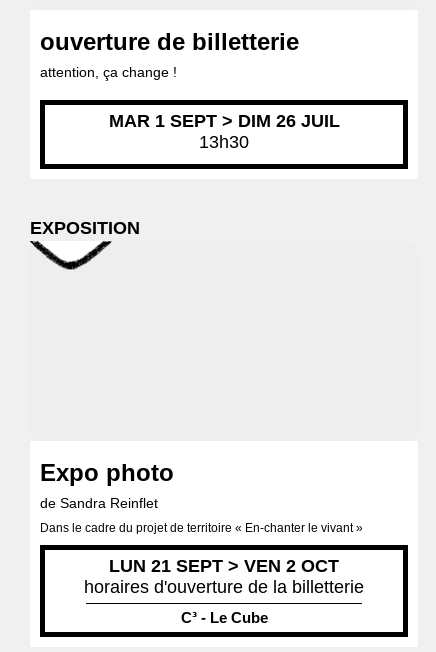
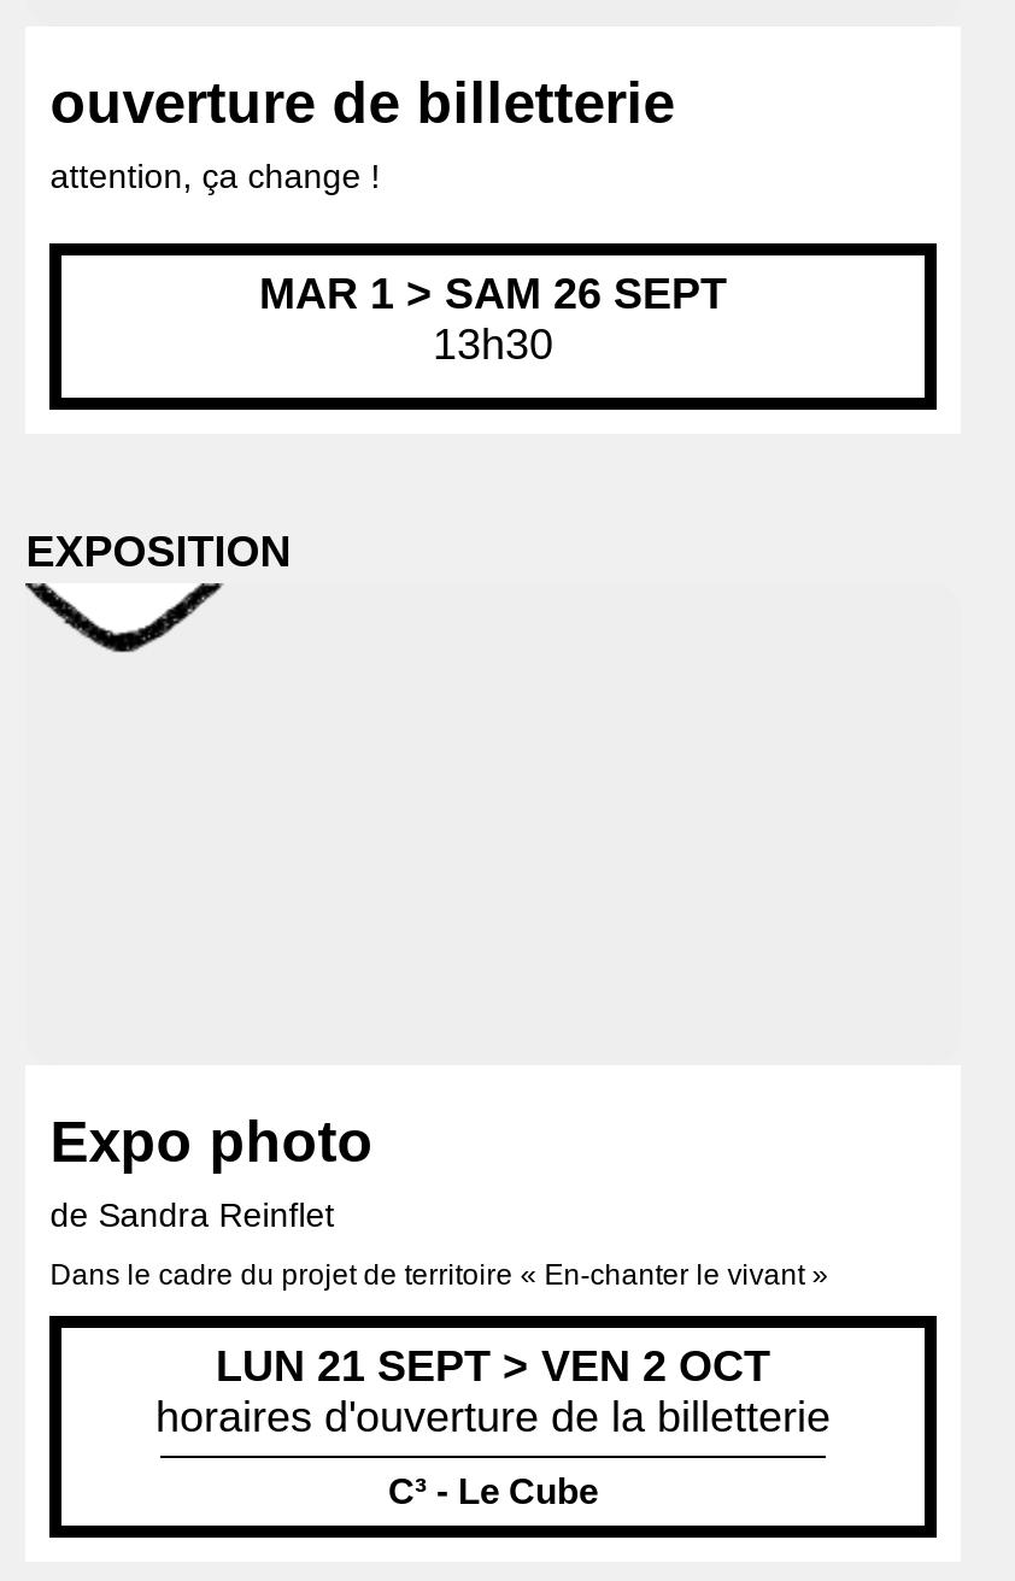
- MAR 1 SEPT > DIM 26 JUIL
+ MAR 1 > SAM 26 SEPT
